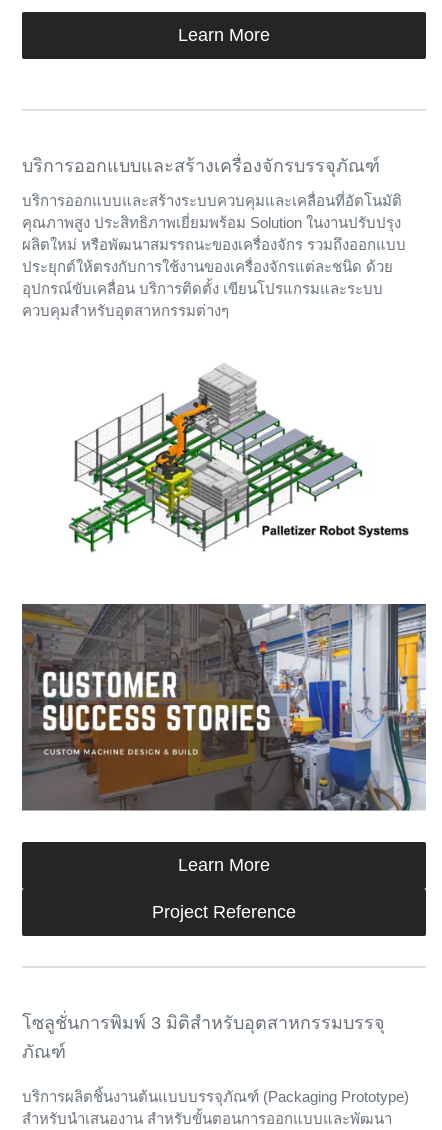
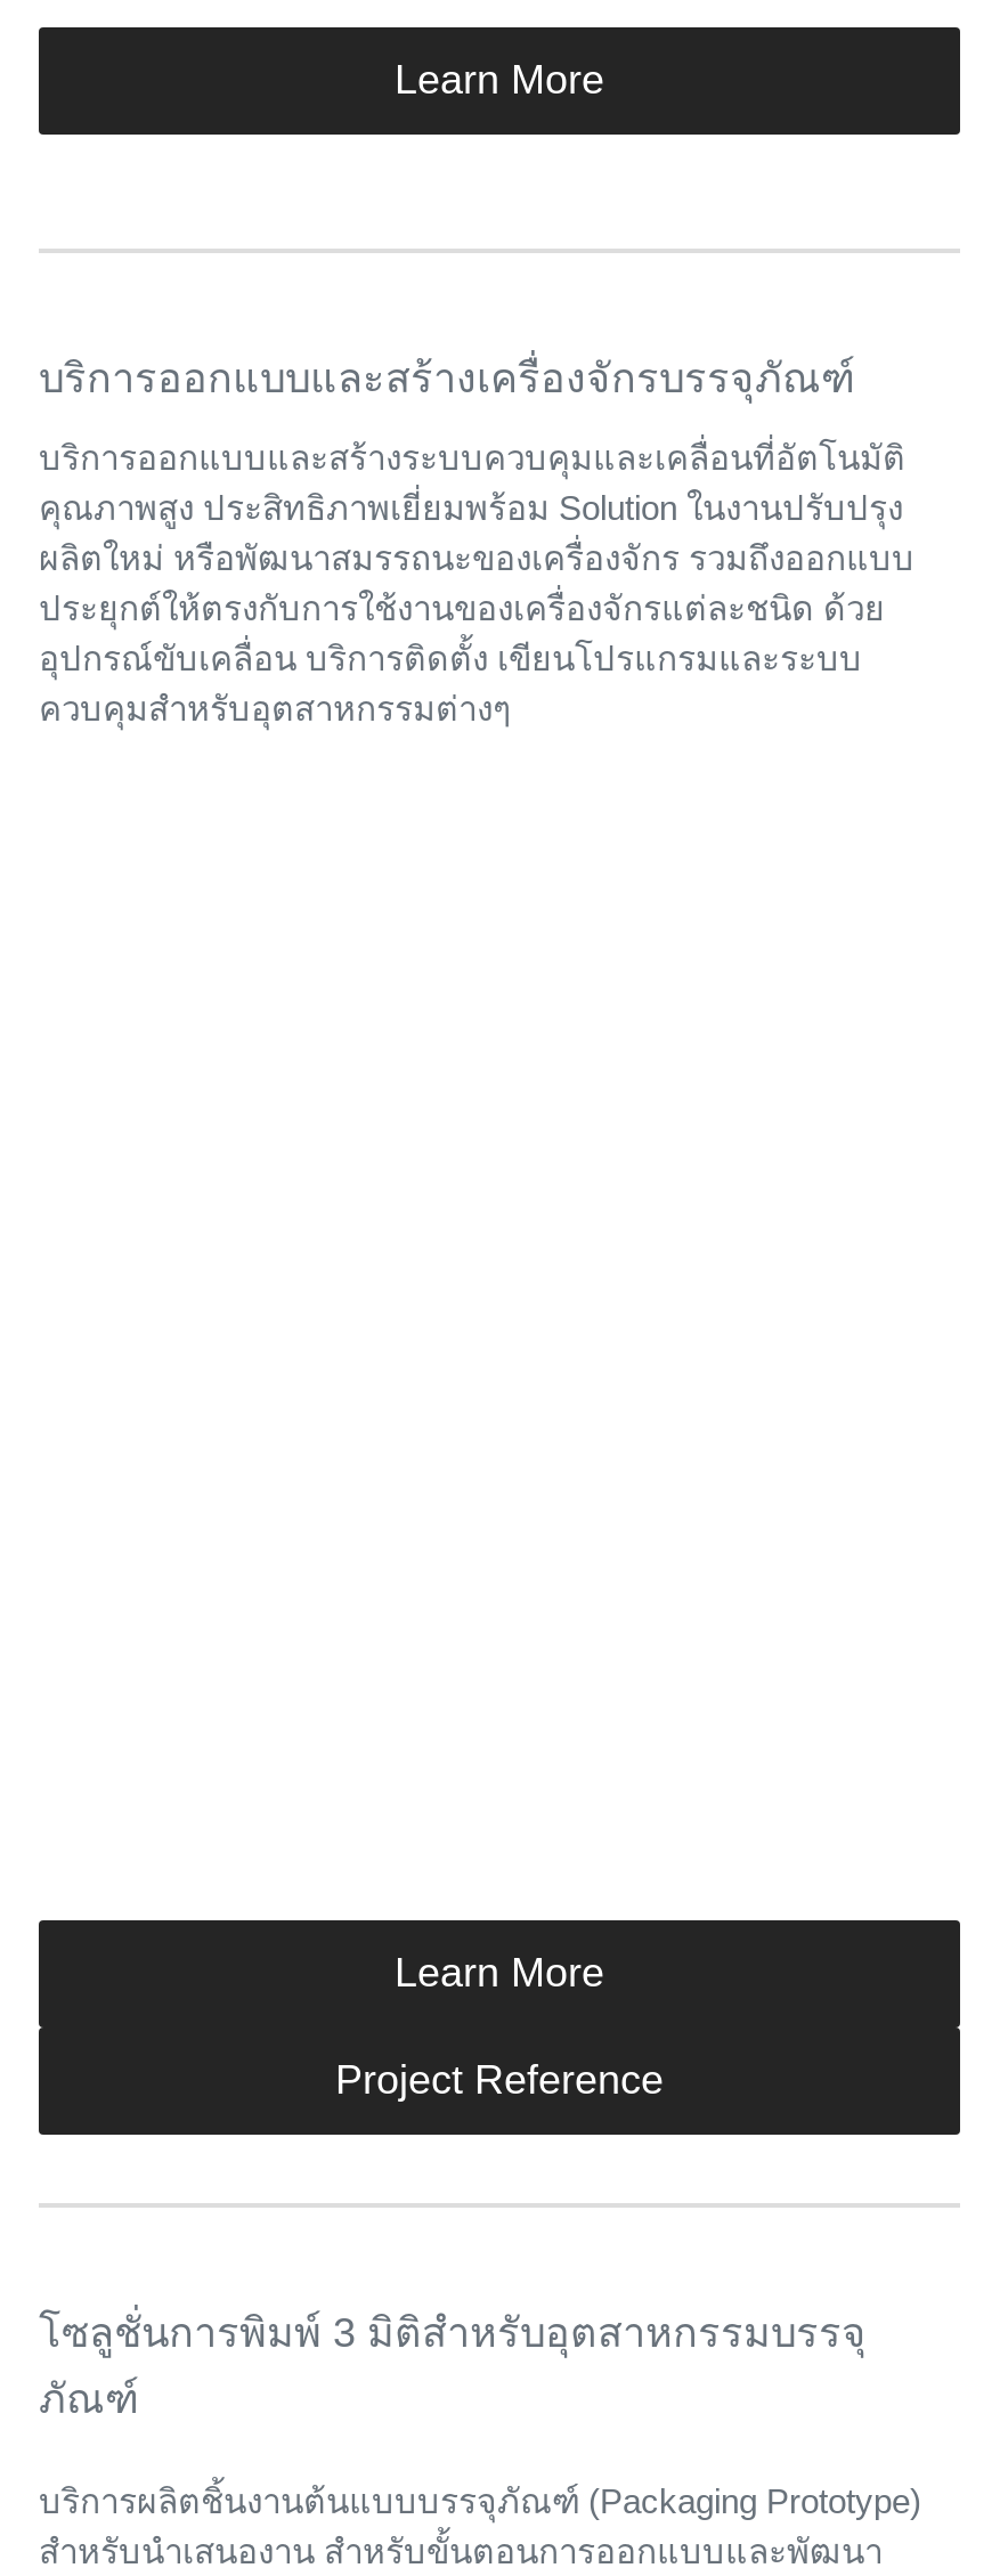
- [image]

- [image]
